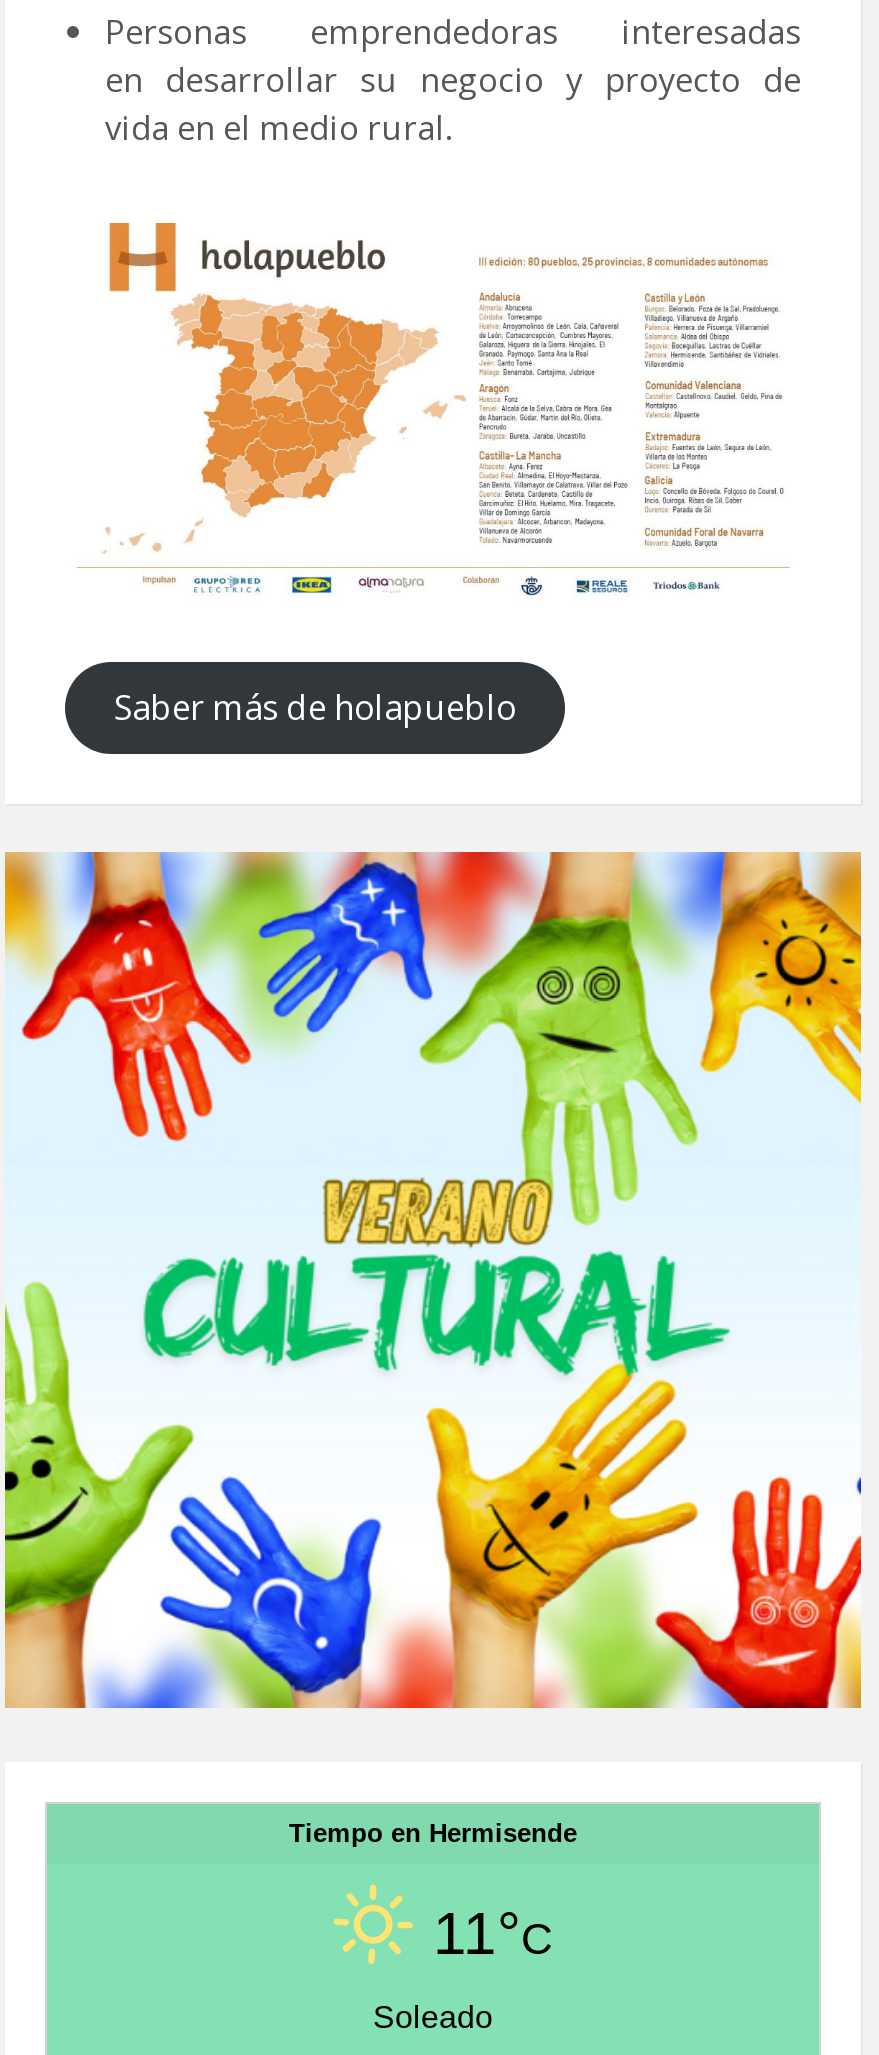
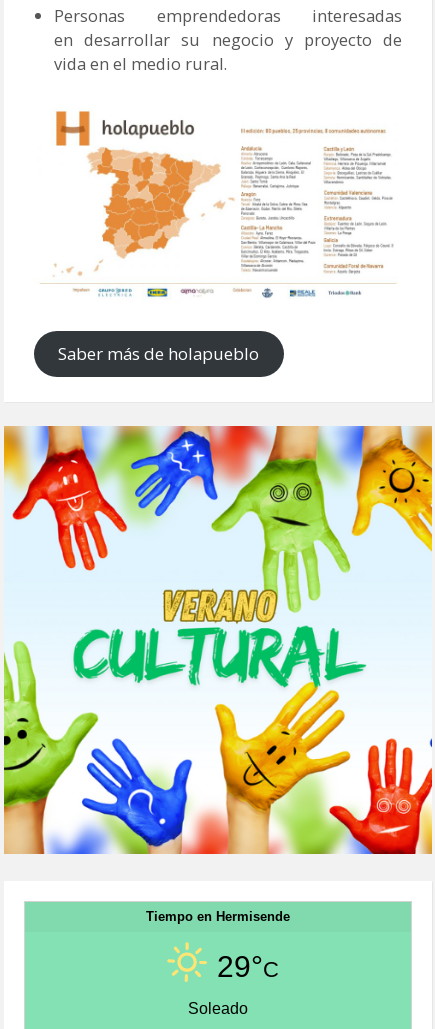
- 11°C
+ 29°C
